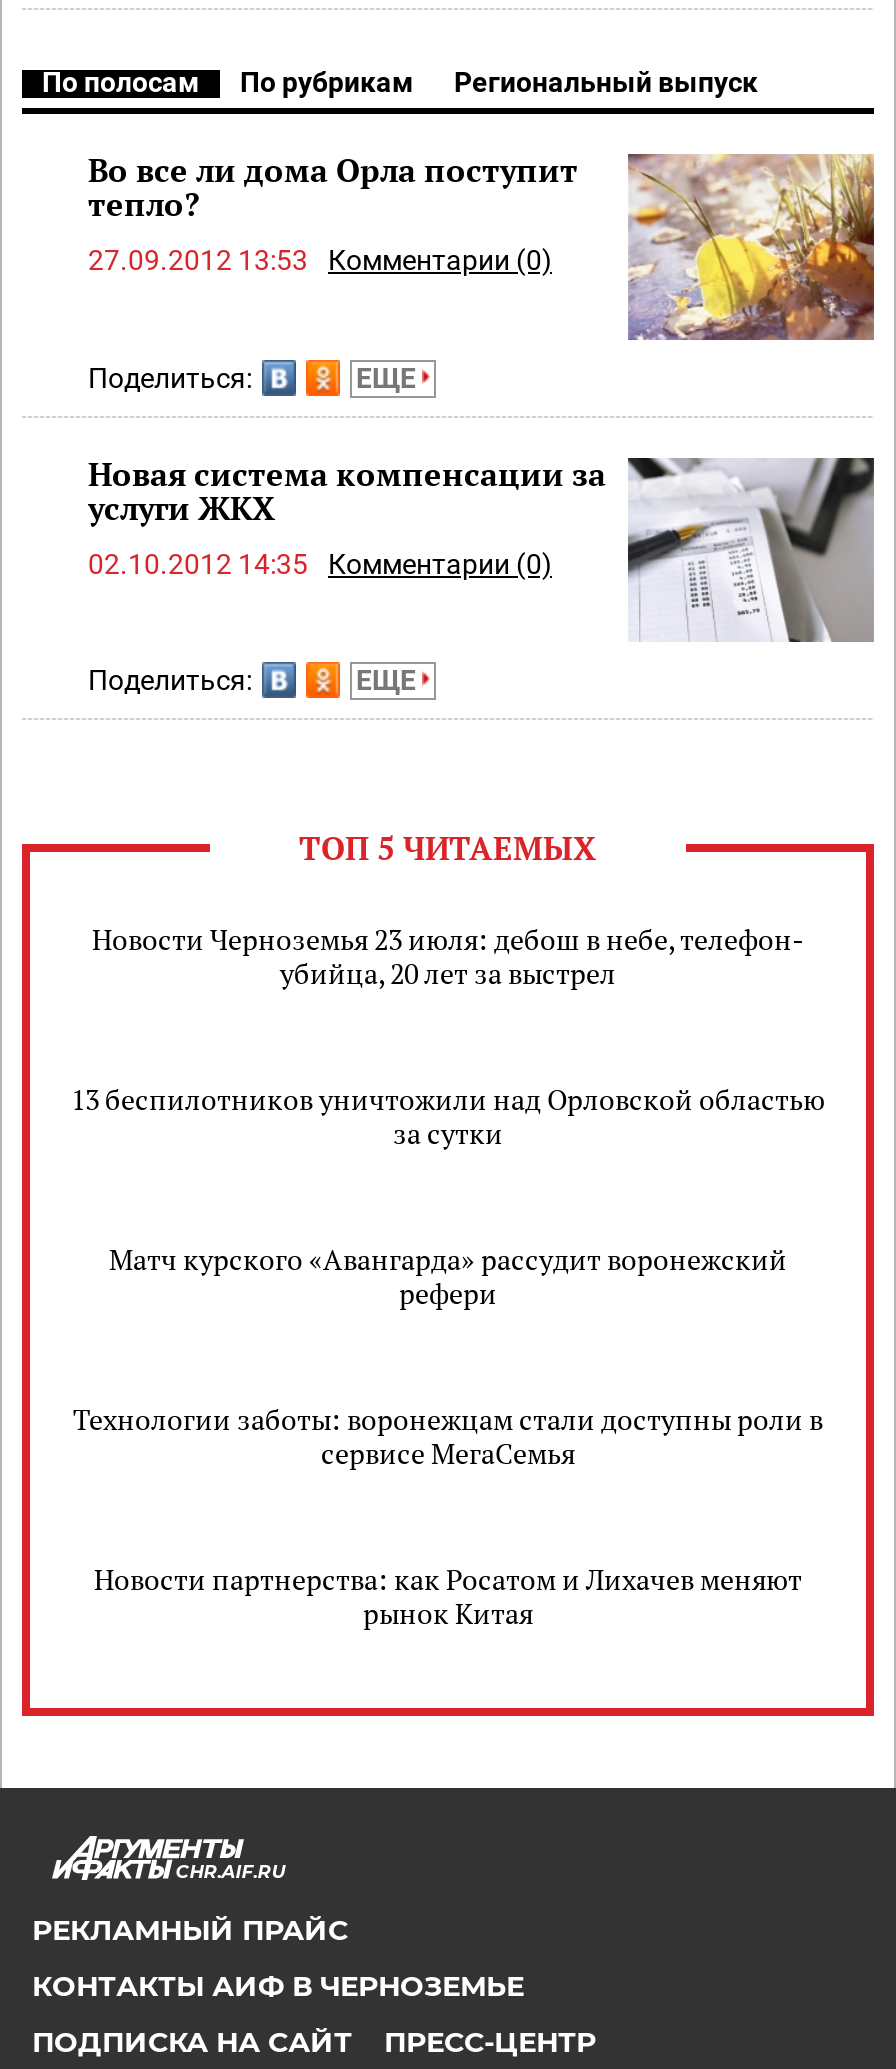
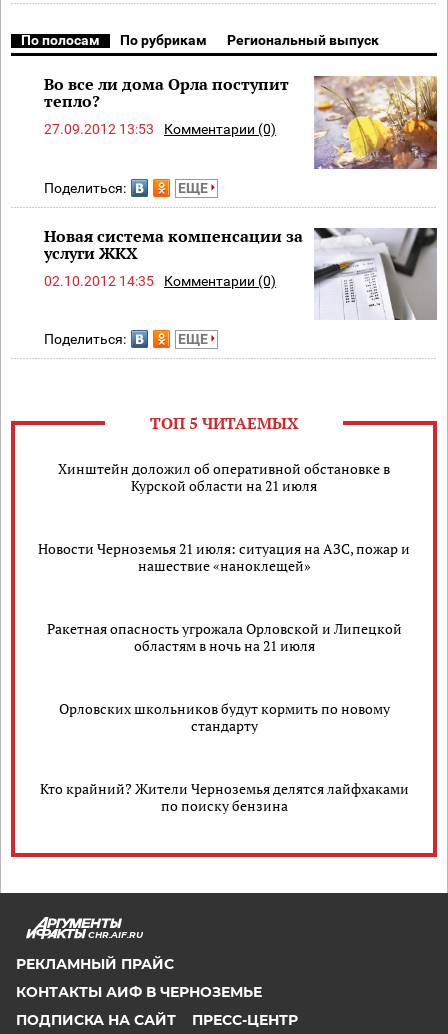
- Новости Черноземья 23 июля: дебош в небе, телефон-
- убийца, 20 лет за выстрел
+ Хинштейн доложил об оперативной обстановке в
+ Курской области на 21 июля

- 13 беспилотников уничтожили над Орловской областью
- за сутки
+ Новости Черноземья 21 июля: ситуация на АЗС, пожар и
+ нашествие «наноклещей»

- Матч курского «Авангарда» рассудит воронежский
- рефери
+ Ракетная опасность угрожала Орловской и Липецкой
+ областям в ночь на 21 июля

- Технологии заботы: воронежцам стали доступны роли в
- сервисе МегаСемья
+ Орловских школьников будут кормить по новому
+ стандарту

- Новости партнерства: как Росатом и Лихачев меняют
- рынок Китая
+ Кто крайний? Жители Черноземья делятся лайфхаками
+ по поиску бензина
